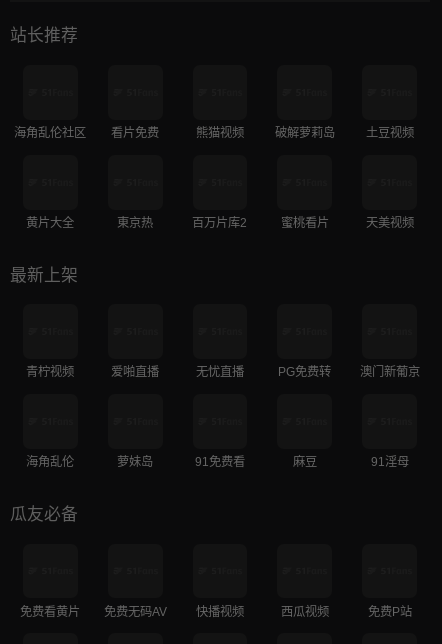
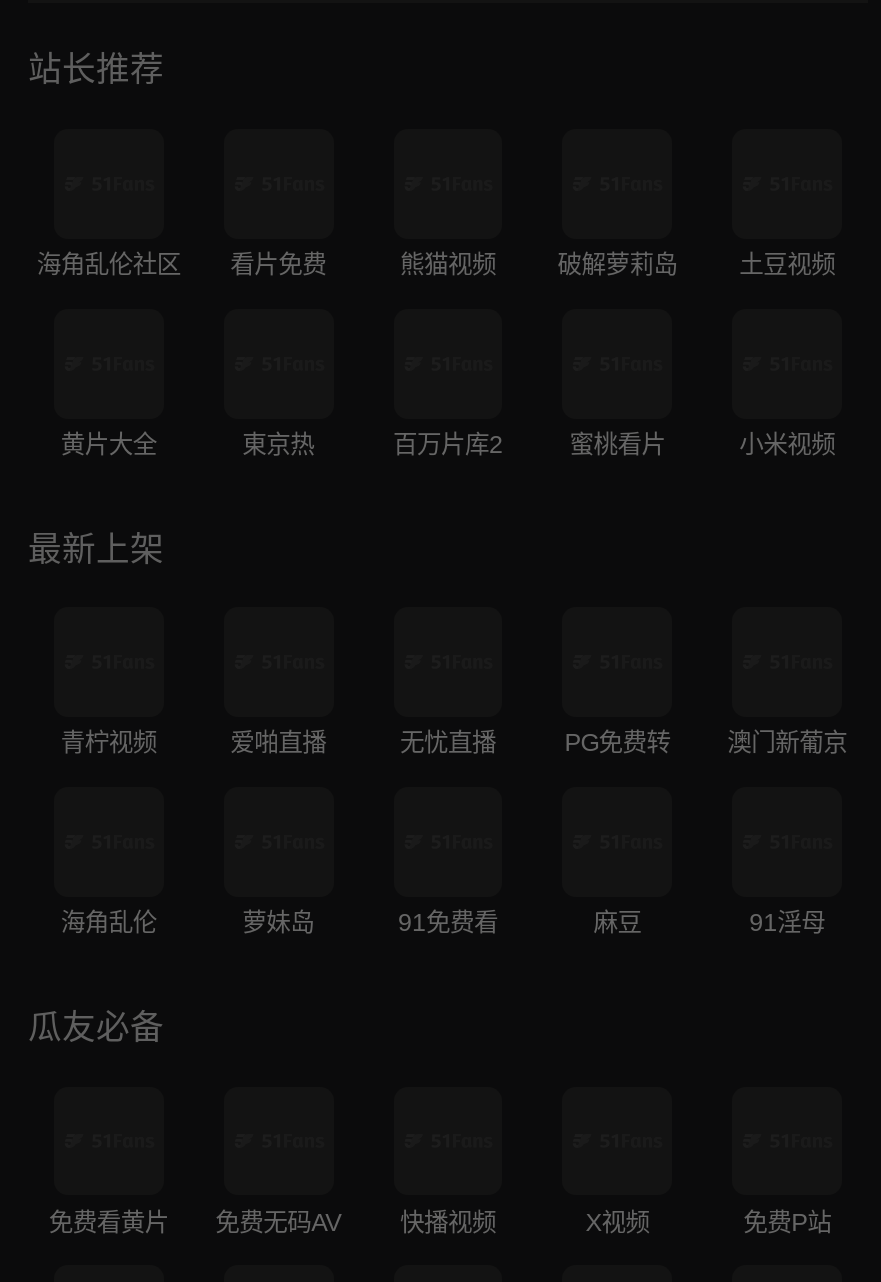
- 天美视频
+ 小米视频

- 西瓜视频
+ X视频
